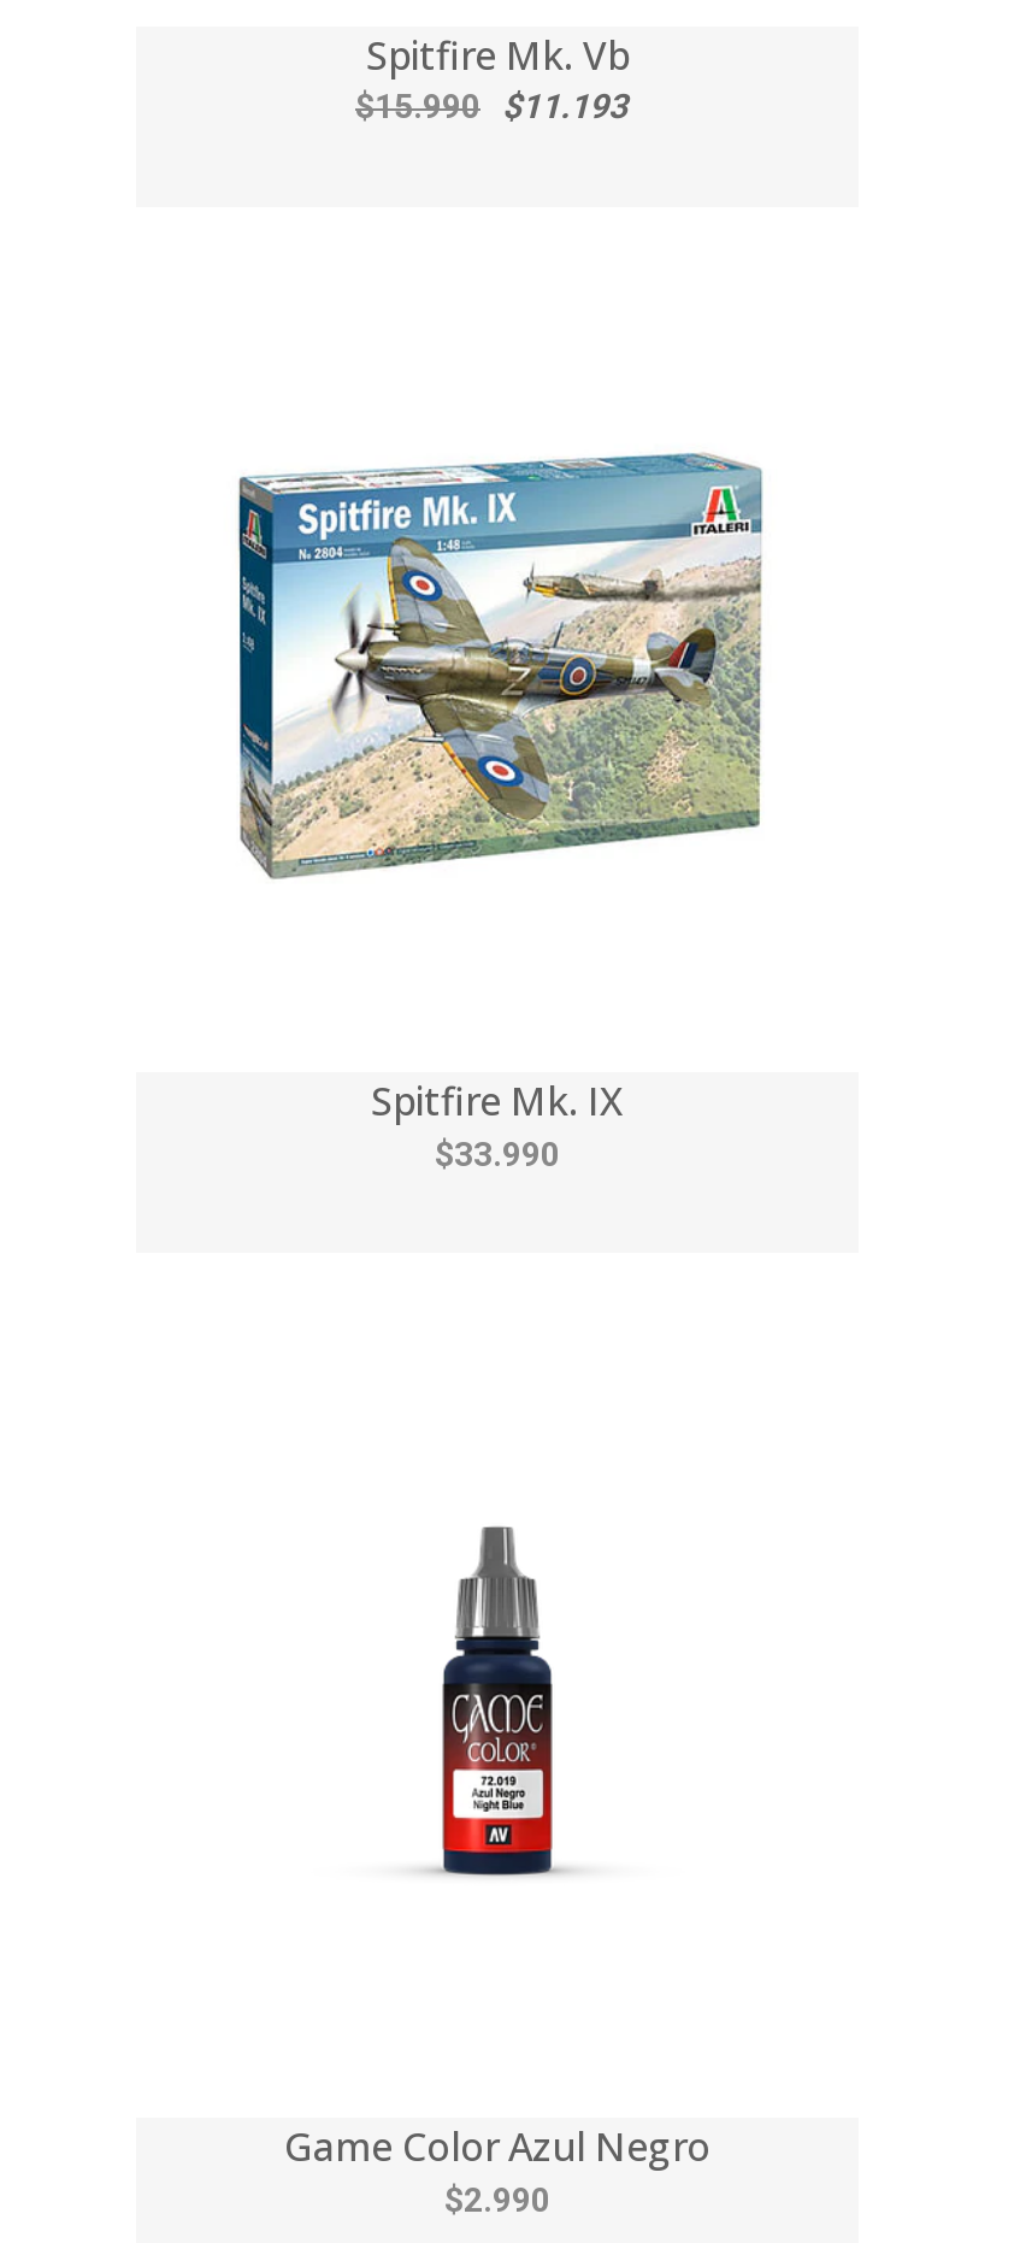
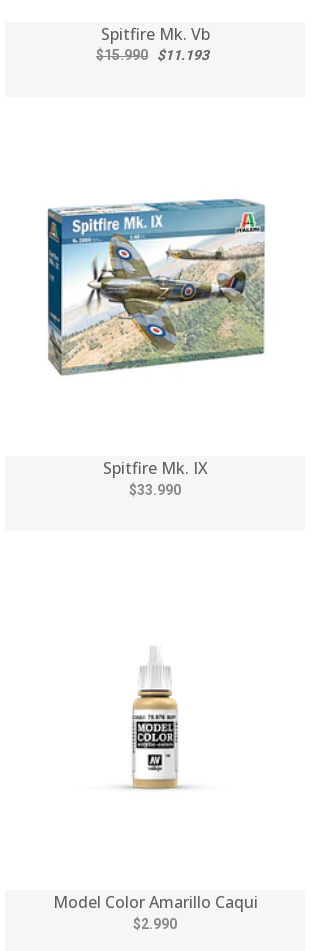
- [image]
+ [image]

- Game Color Azul Negro
+ Model Color Amarillo Caqui
